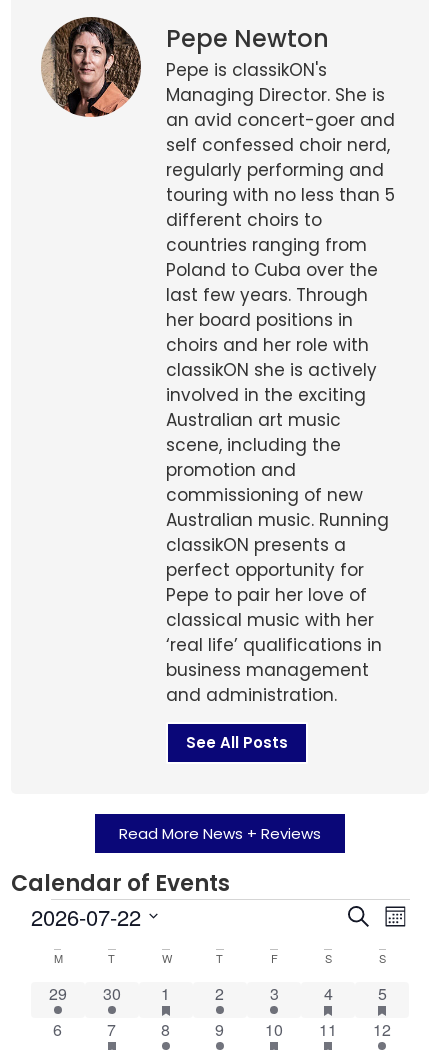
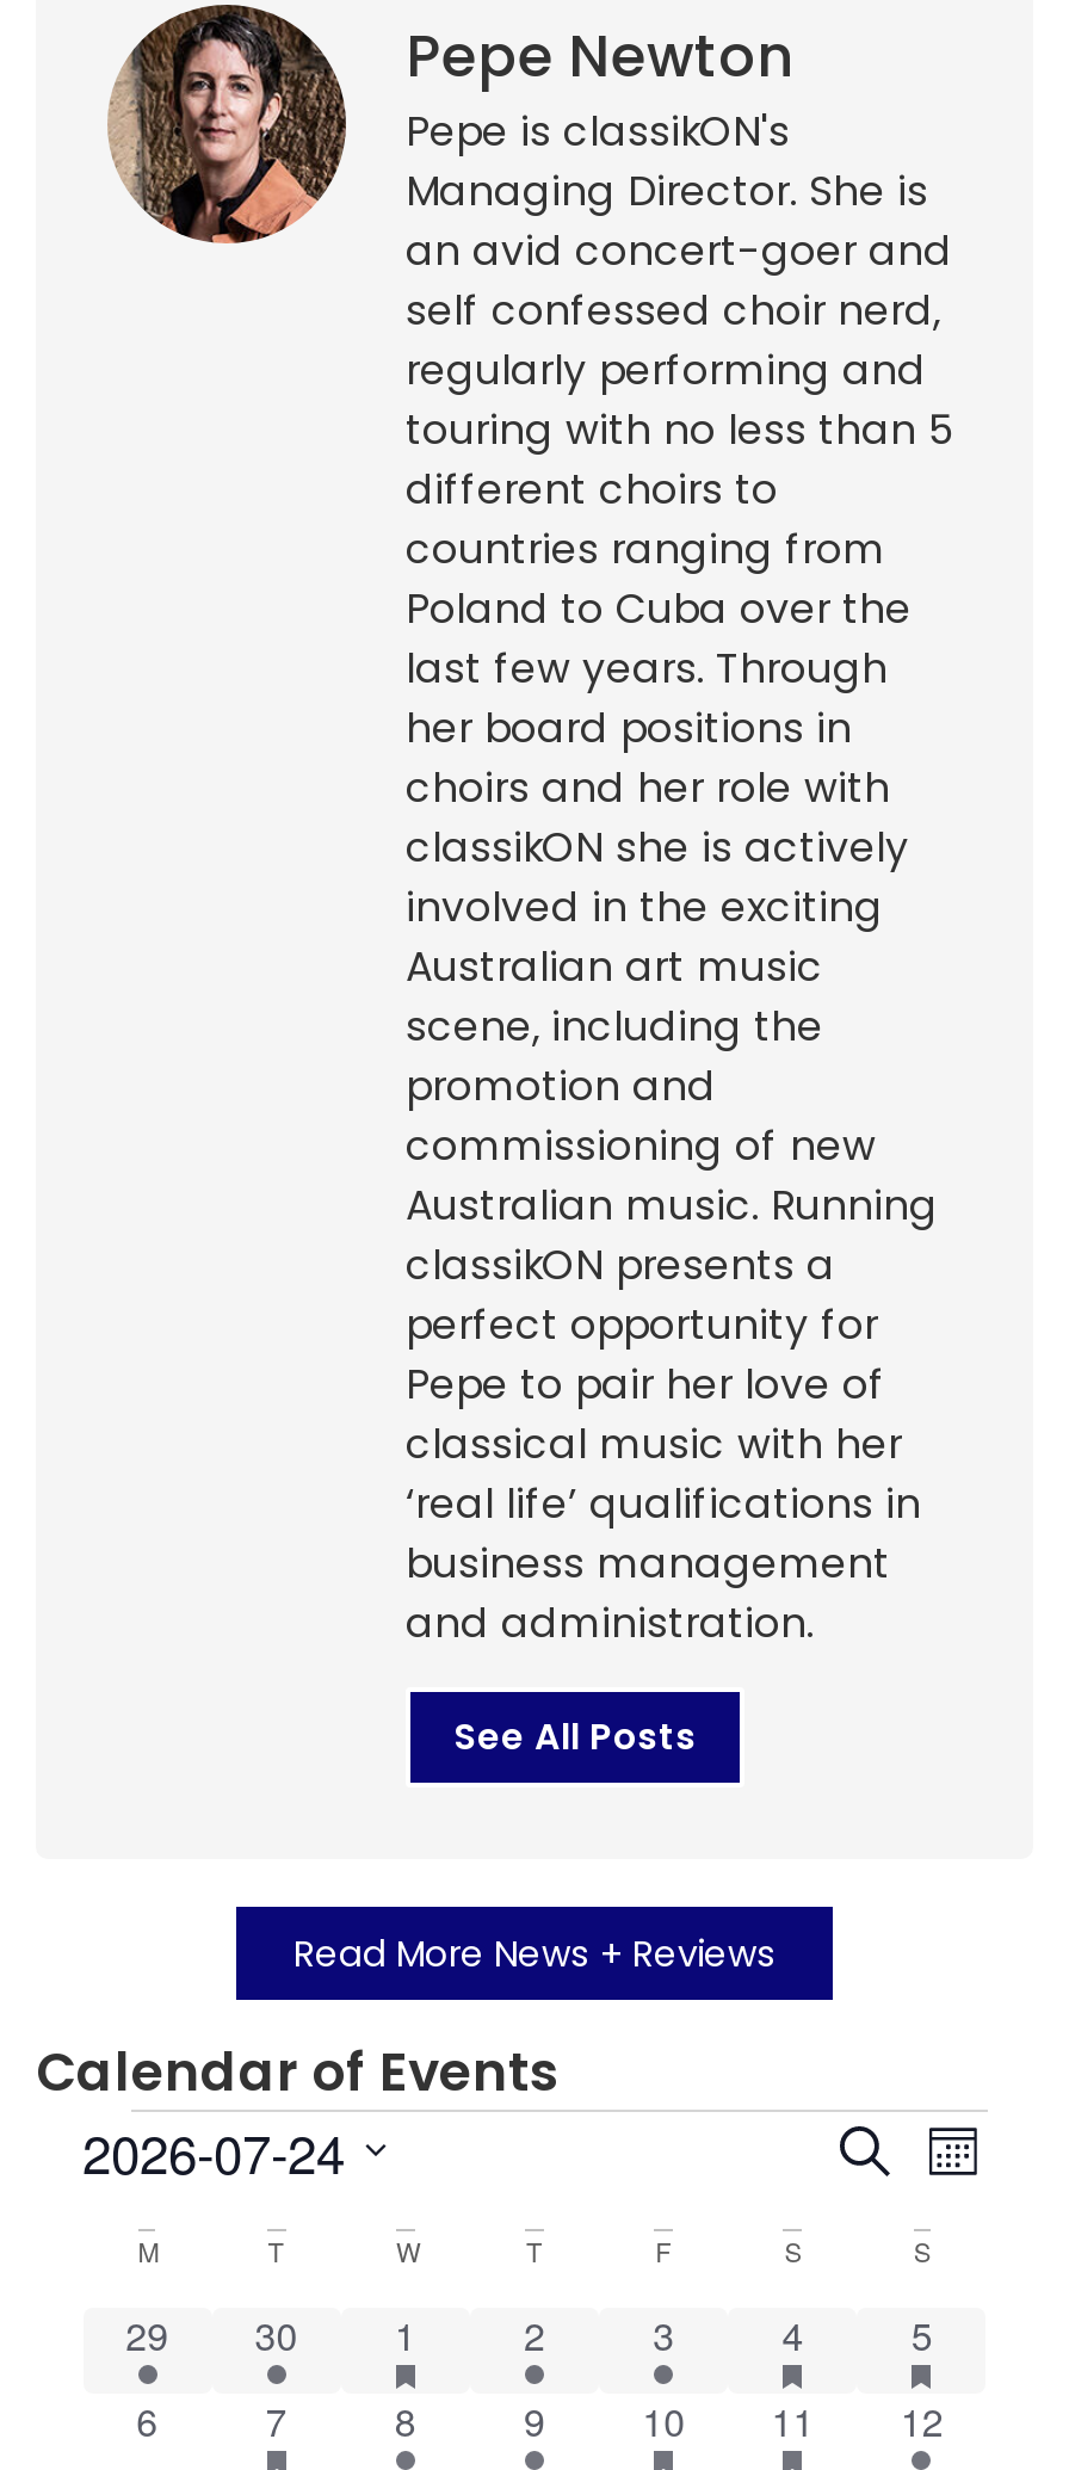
- 2026-07-22
+ 2026-07-24
